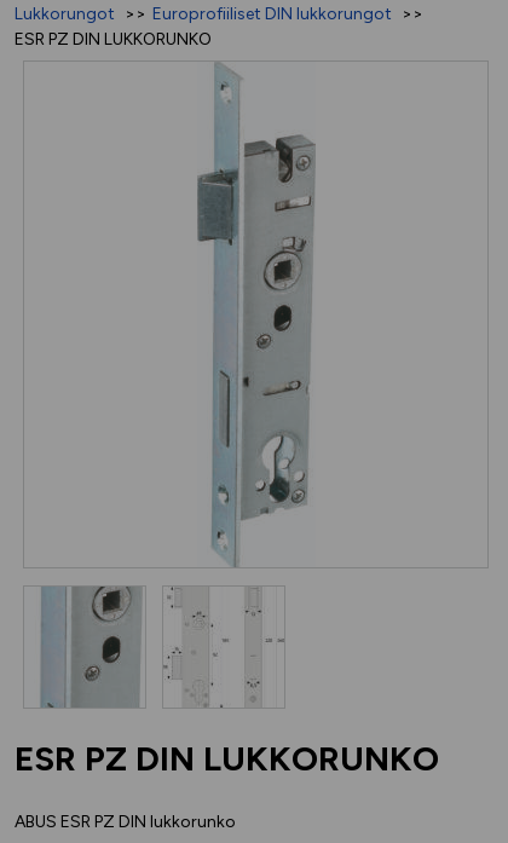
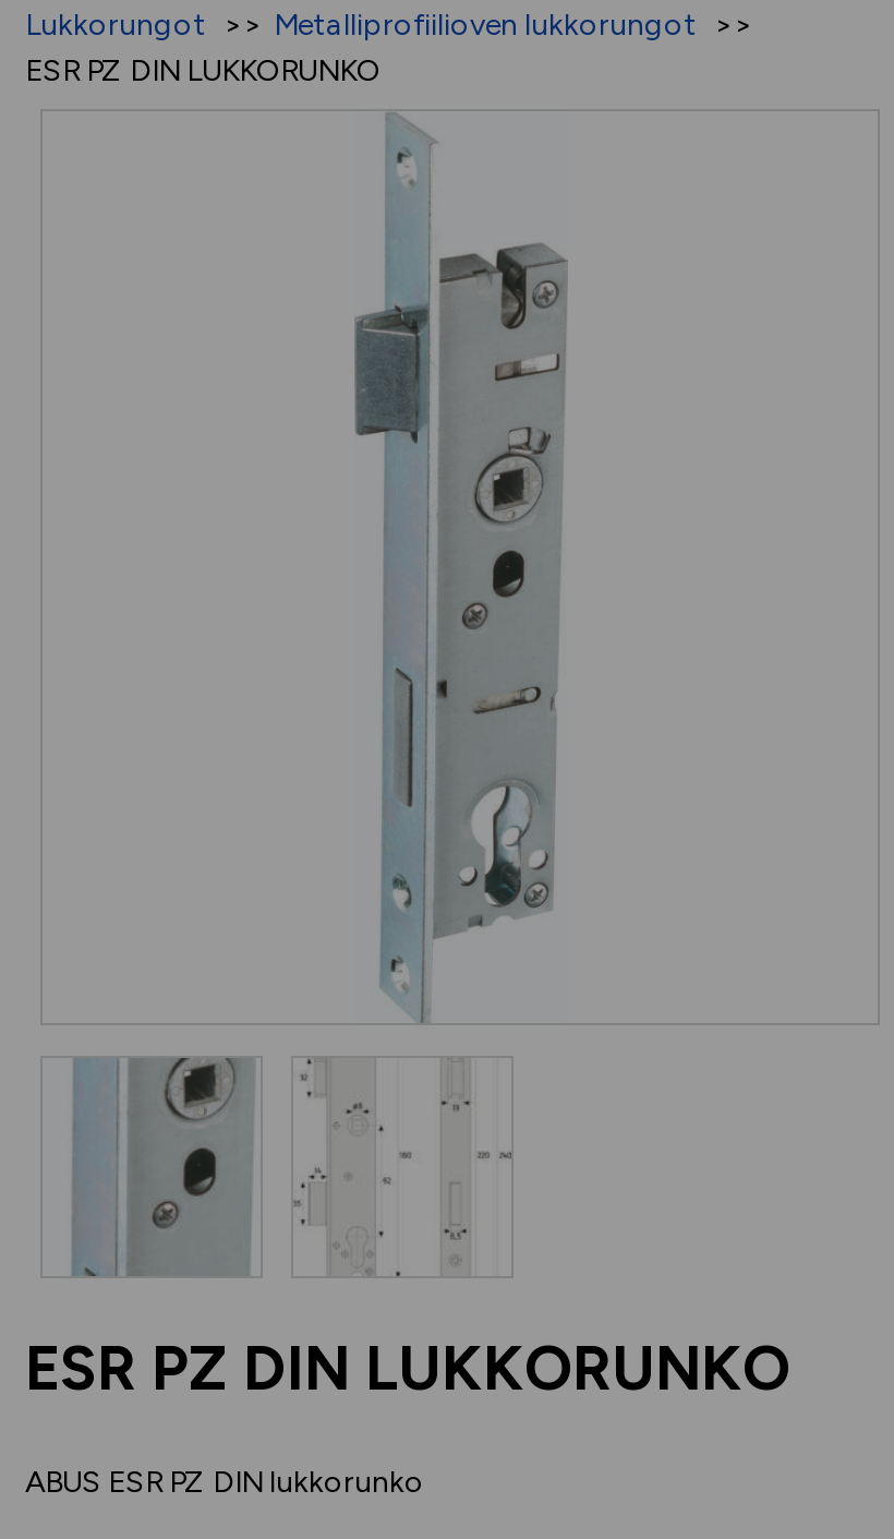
- Europrofiiliset DIN lukkorungot
+ Metalliprofiilioven lukkorungot
